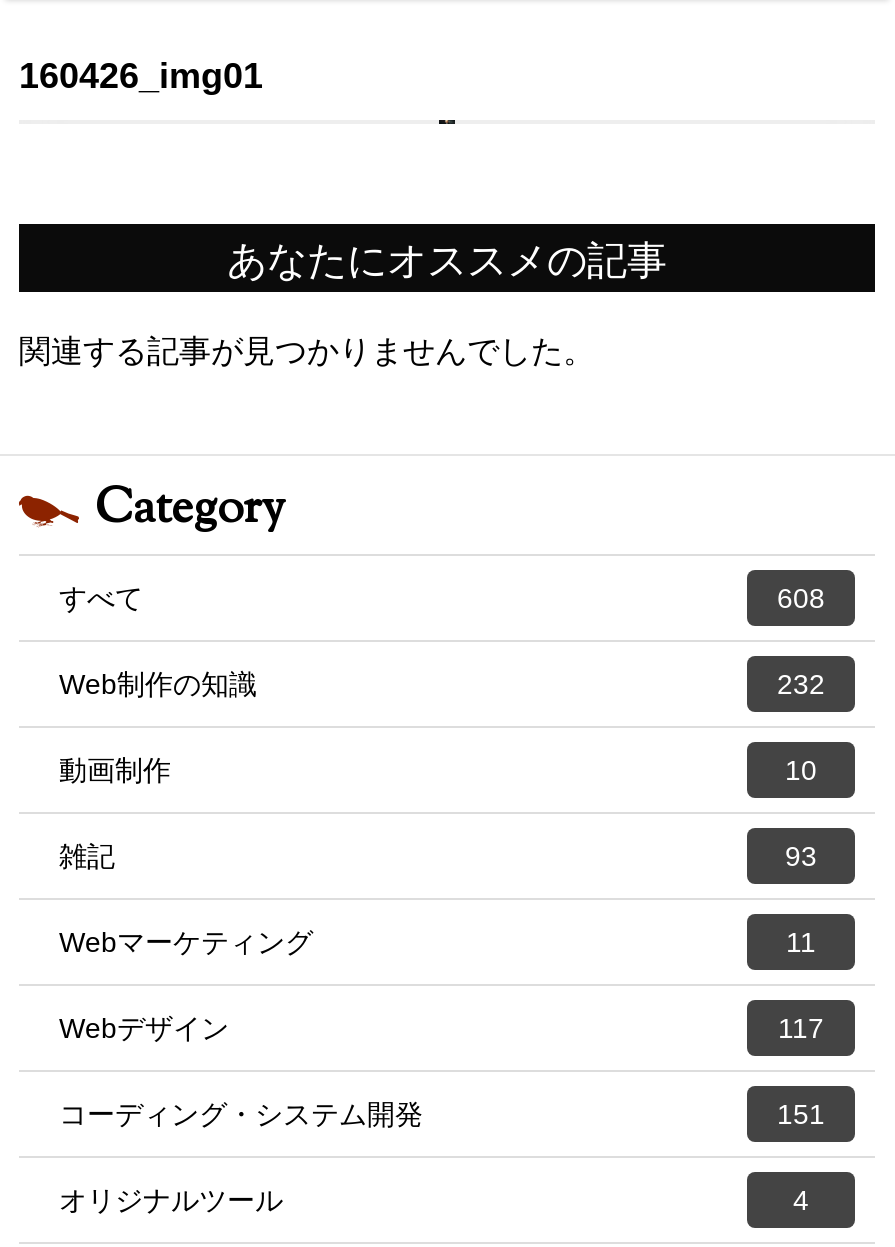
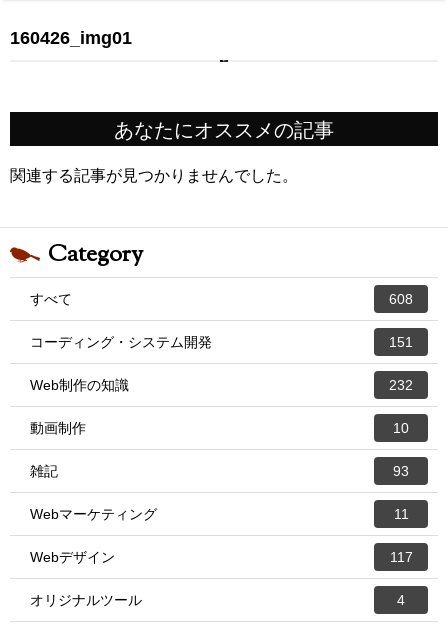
moved down: Web制作の知識 | 232 | 動画制作 | ... | Webデザイン | 117

moved up: コーディング・システム開発 | 151
